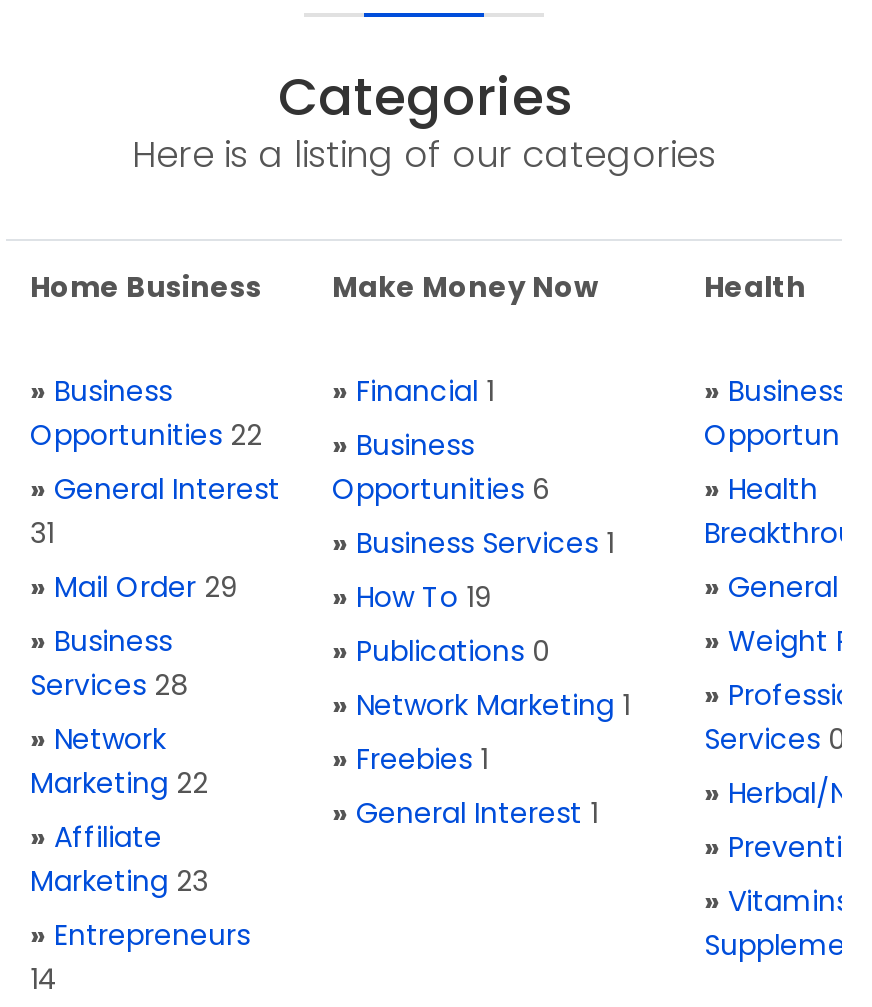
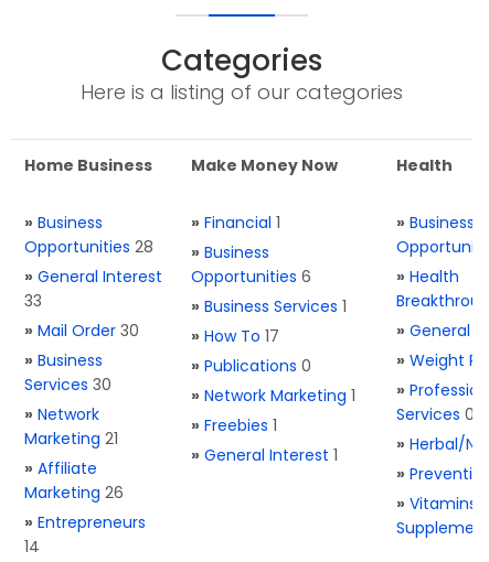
- Opportunities 22
+ Opportunities 28

- 31
+ 33

- » Mail Order 29
+ » Mail Order 30

- » How To 19
+ » How To 17

- Services 28
+ Services 30

- Marketing 22
+ Marketing 21

- Marketing 23
+ Marketing 26
